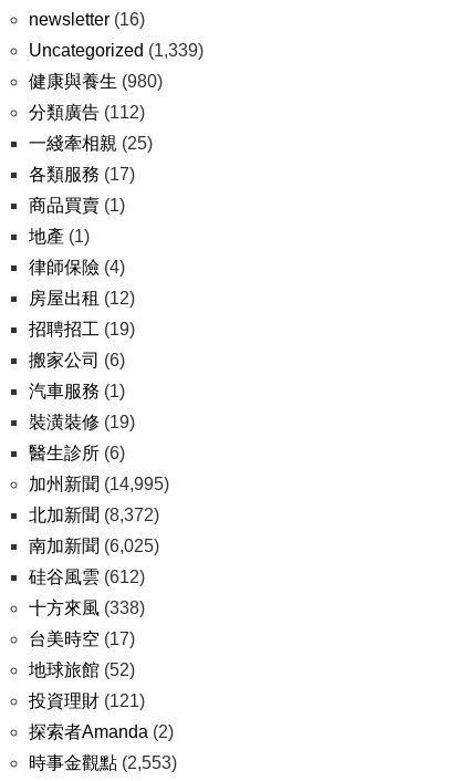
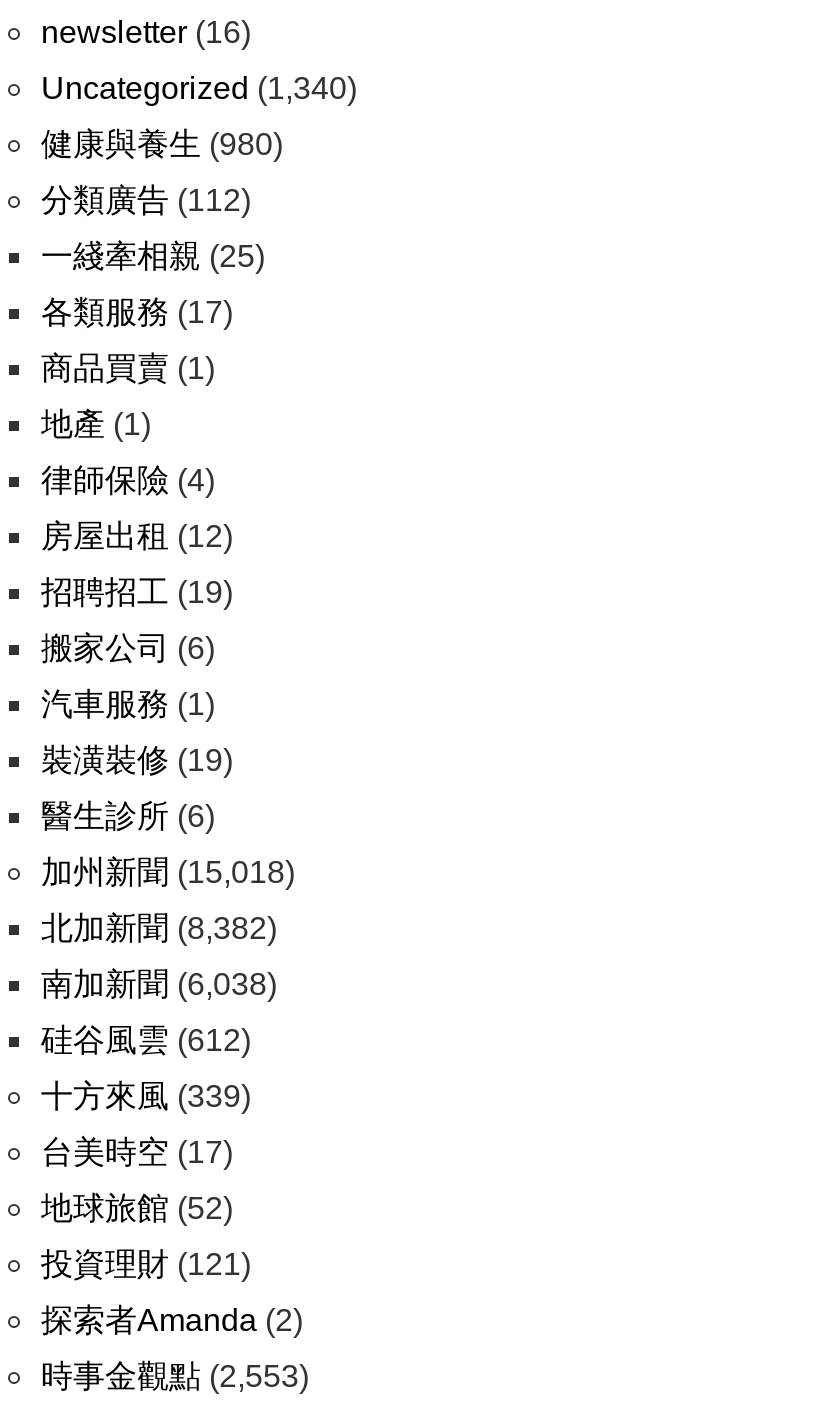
- Uncategorized (1,339)
+ Uncategorized (1,340)

- 加州新聞(14,995)
+ 加州新聞(15,018)

- 北加新聞(8,372)
+ 北加新聞(8,382)

- 南加新聞(6,025)
+ 南加新聞(6,038)

- 十方來風(338)
+ 十方來風(339)
